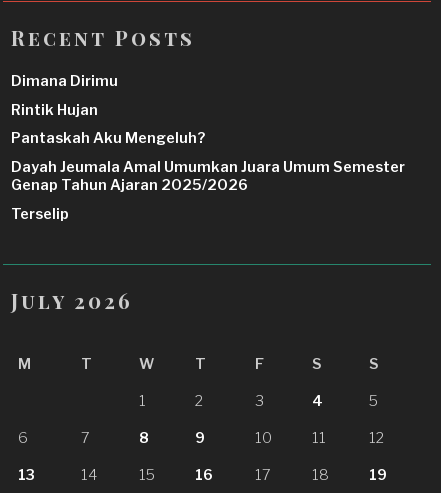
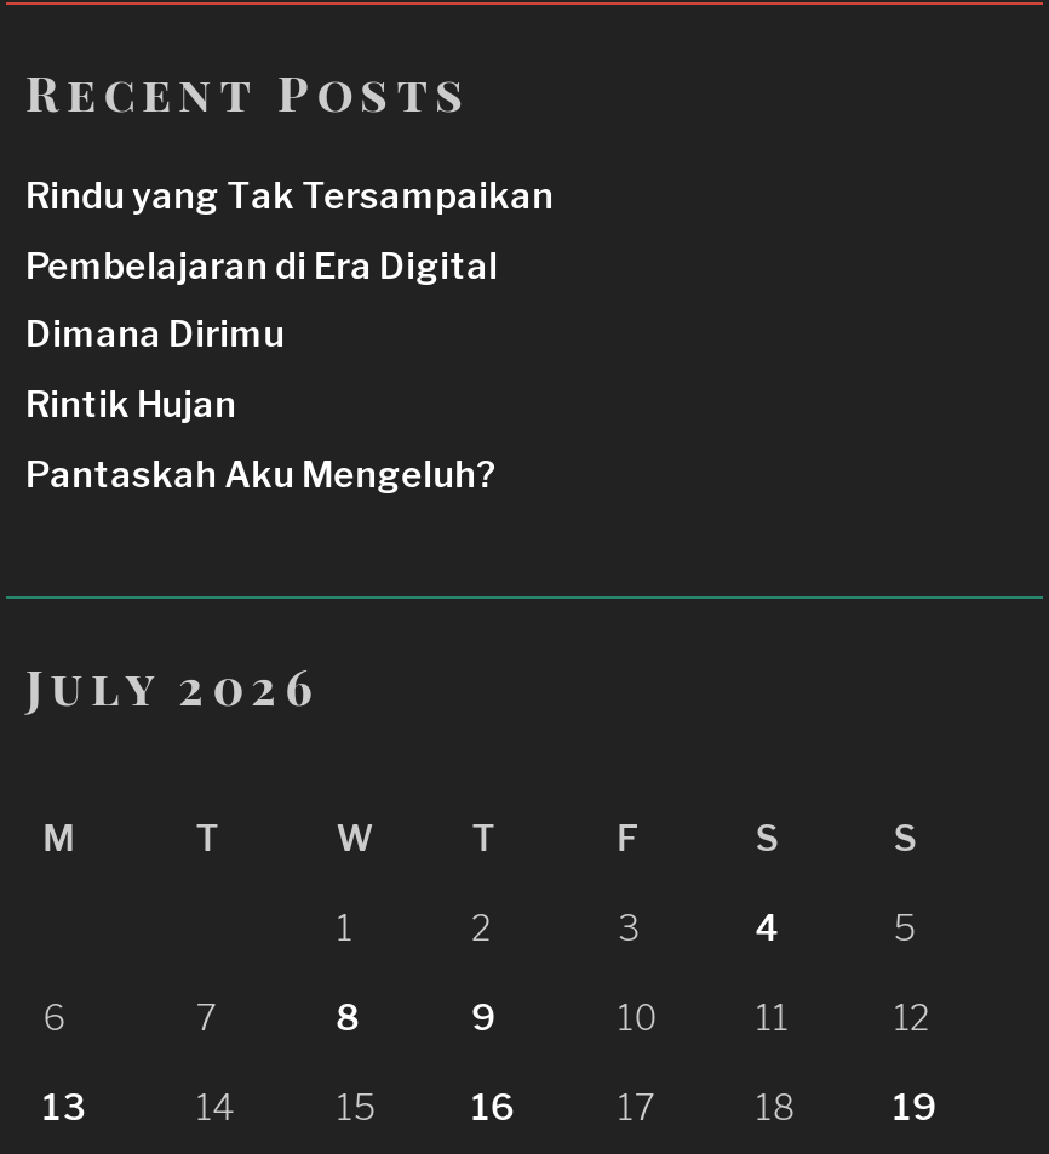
+ Rindu yang Tak Tersampaikan
+ Pembelajaran di Era Digital

moved down: Dimana Dirimu | Rintik Hujan | Pantaskah Aku Mengeluh?

- Dayah Jeumala Amal Umumkan Juara Umum Semester
- Genap Tahun Ajaran 2025/2026
- Terselip
